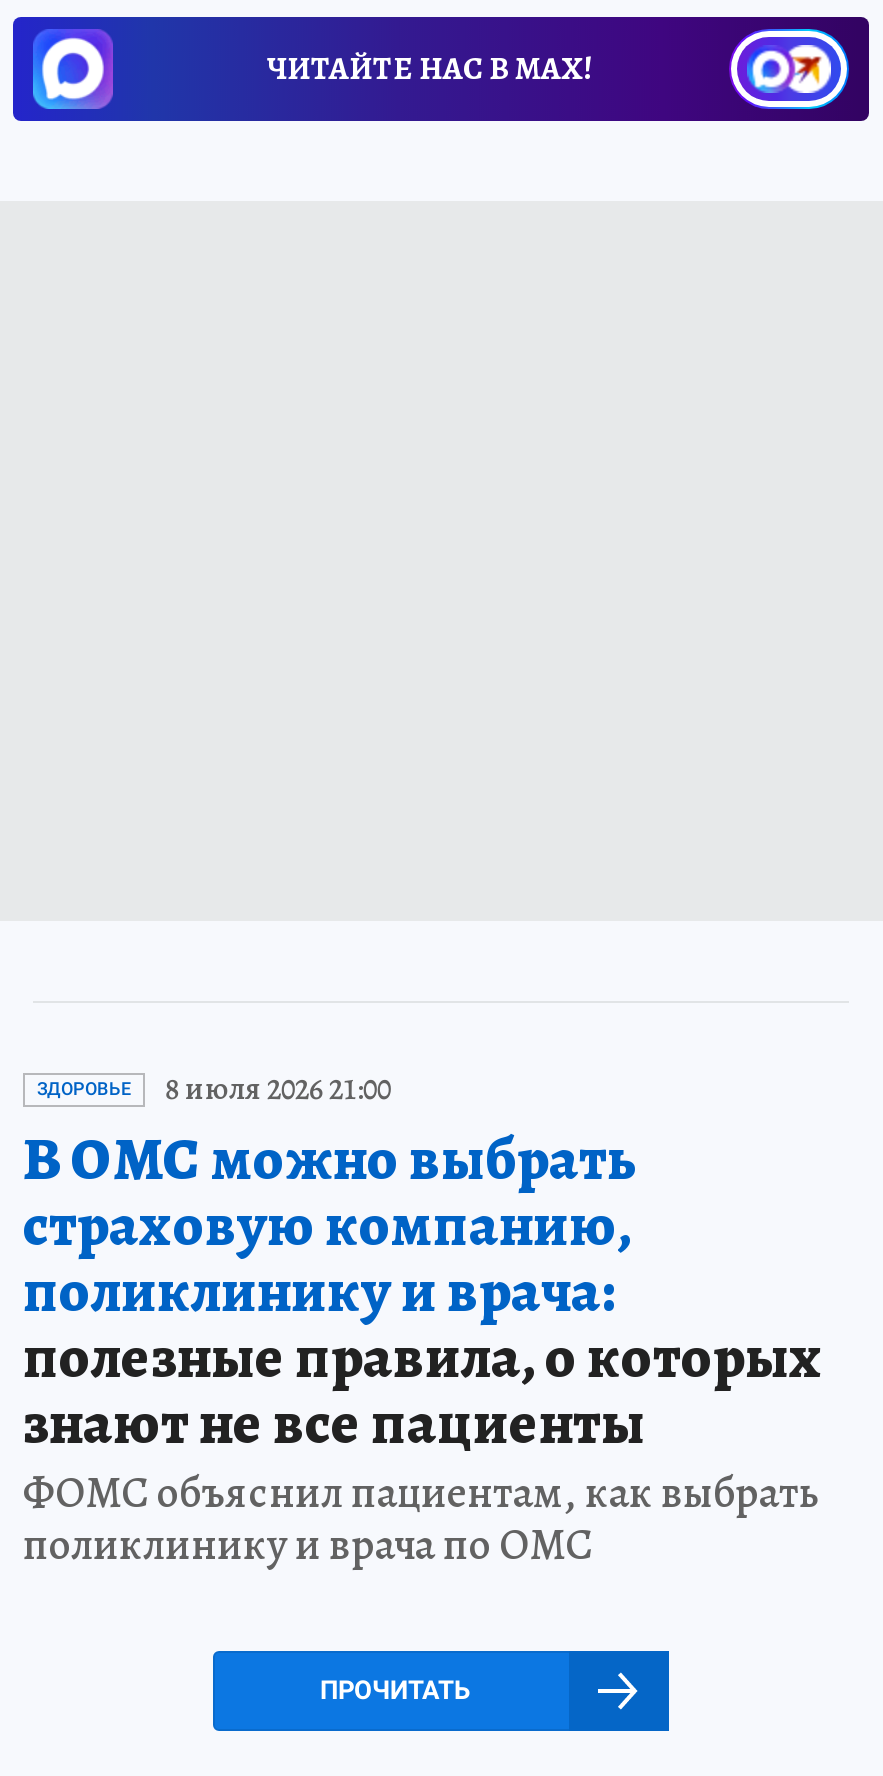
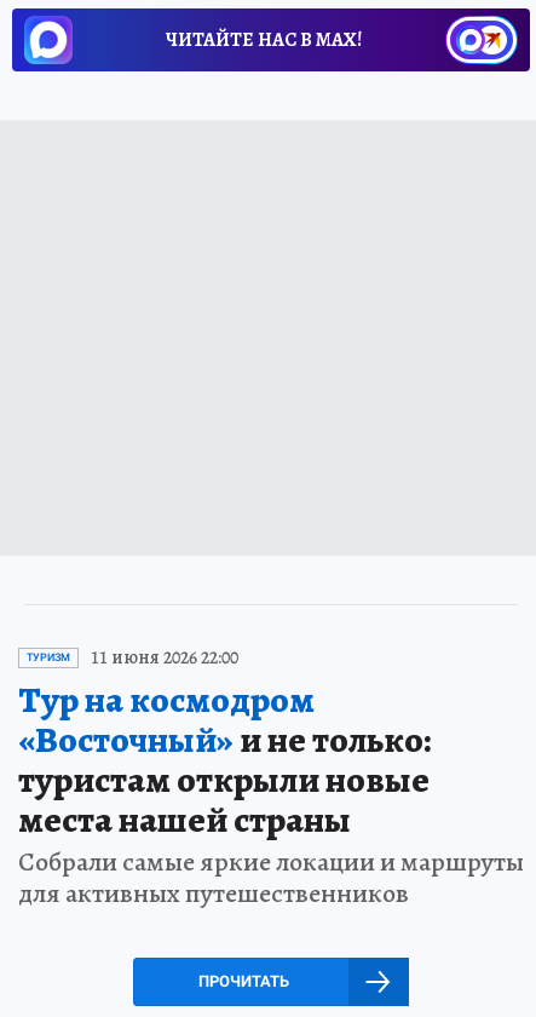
- ЗДОРОВЬЕ
- 8 июля 2026 21:00
- В ОМС можно выбрать
- страховую компанию,
- поликлинику и врача:
- полезные правила, о которых
- знают не все пациенты
- ФОМС объяснил пациентам, как выбрать
- поликлинику и врача по ОМС
+ ТУРИЗМ
+ 11 июня 2026 22:00
+ Тур на космодром
+ «Восточный»и не только:
+ туристам открыли новые
+ места нашей страны
+ Собрали самые яркие локации и маршруты
+ для активных путешественников
